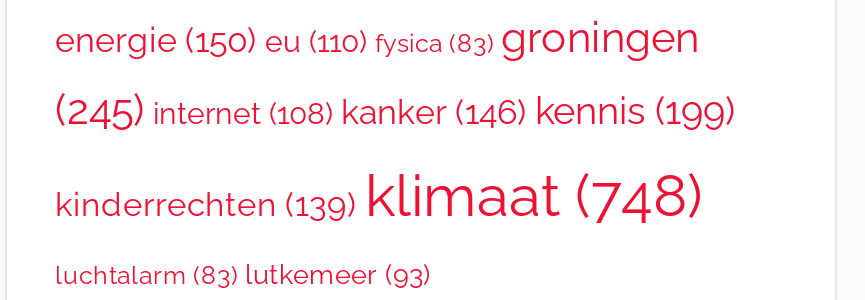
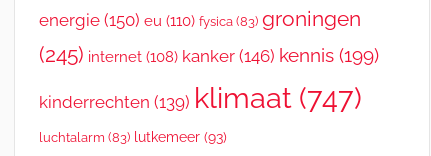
- kinderrechten (139) klimaat (748)
+ kinderrechten (139) klimaat (747)
